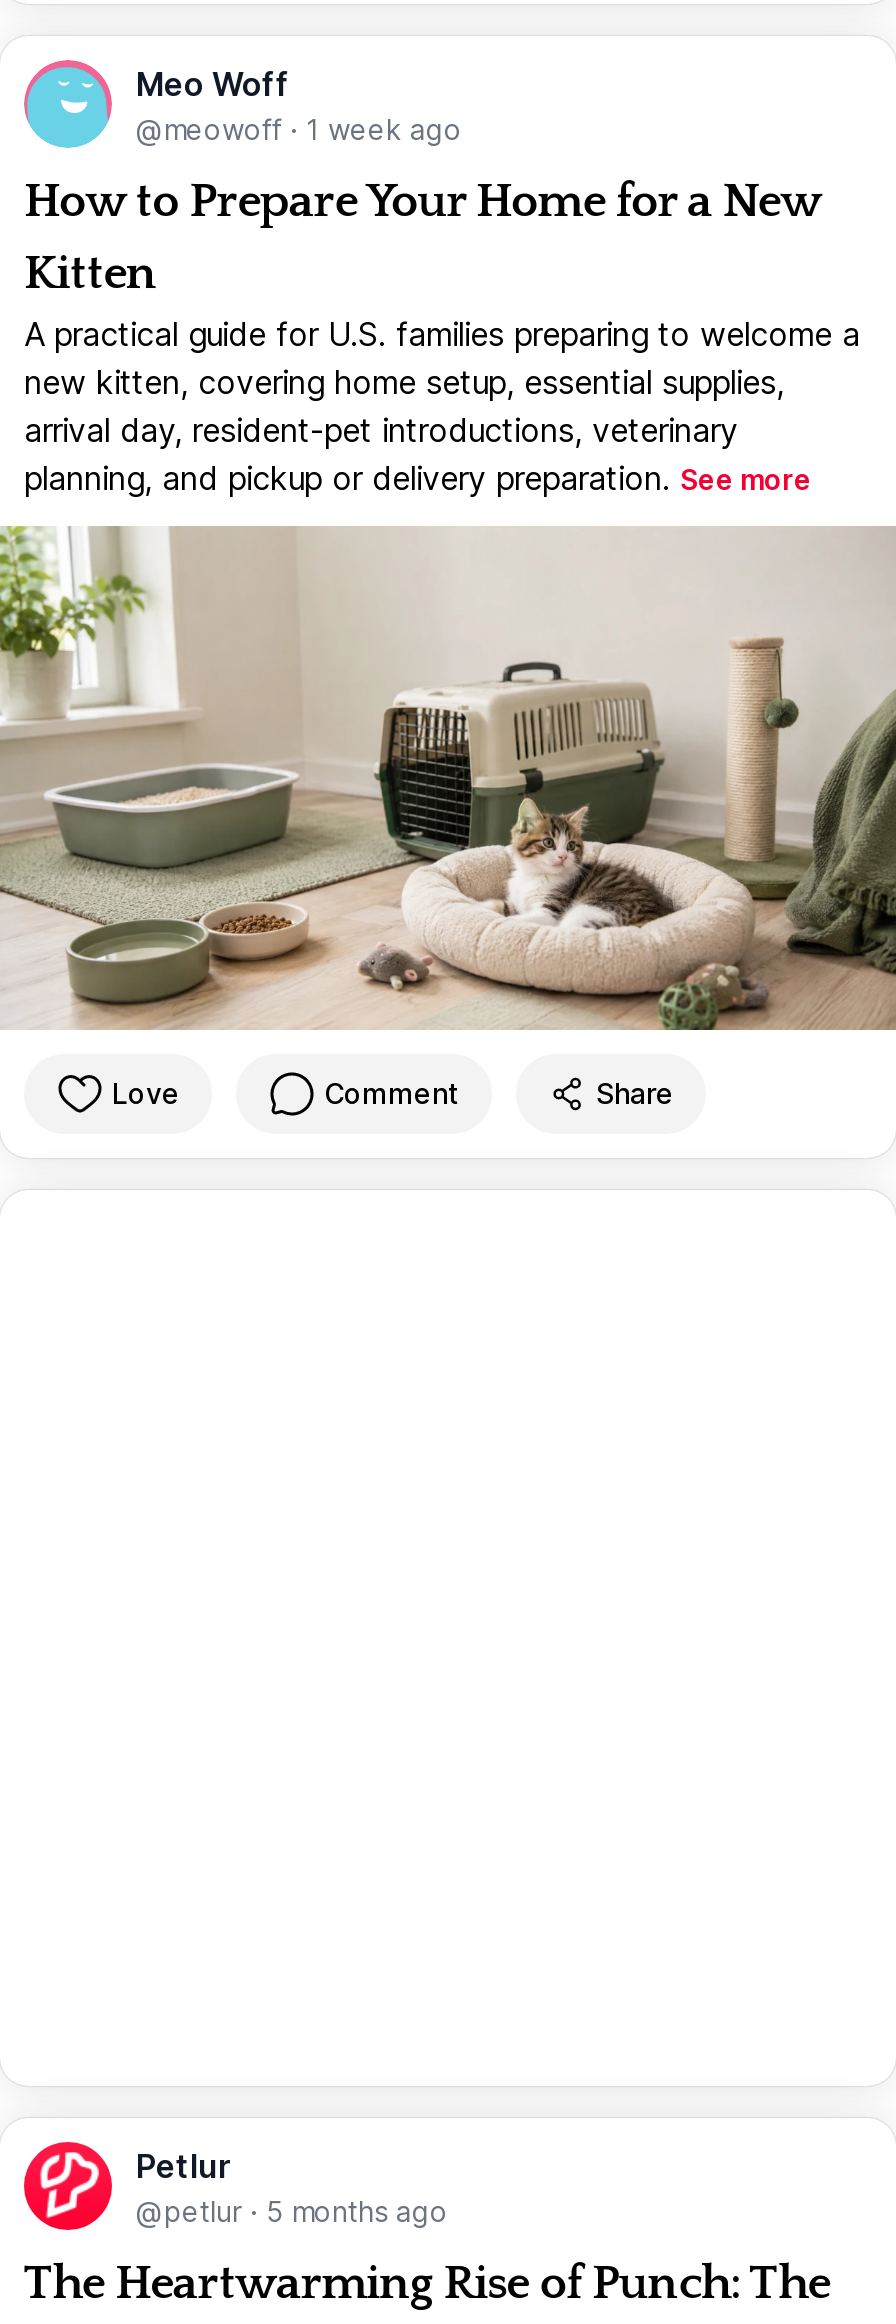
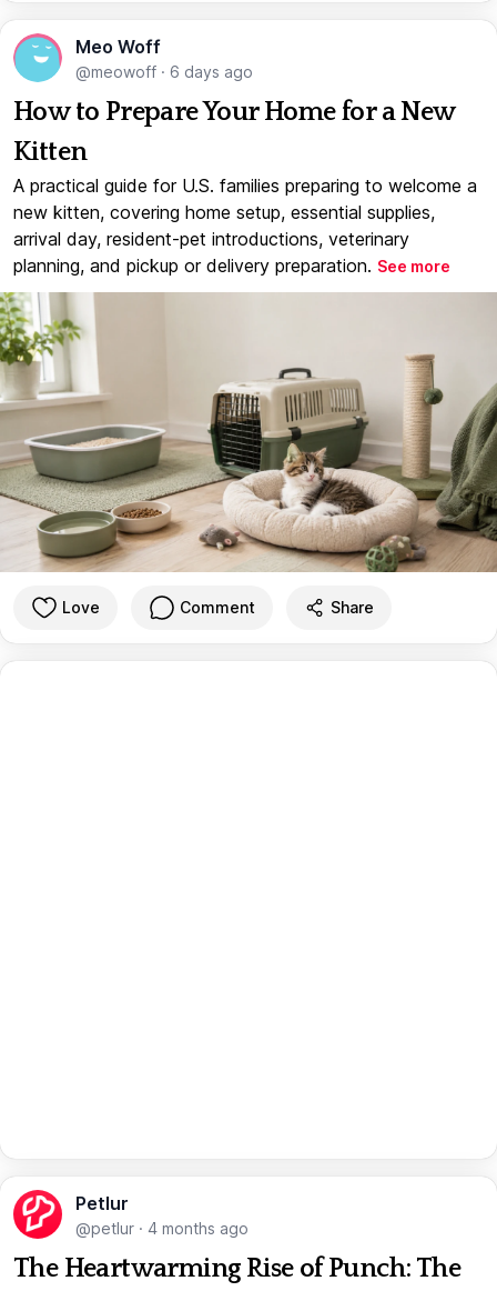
- @meowoff · 1 week ago
+ @meowoff · 6 days ago

- @petlur · 5 months ago
+ @petlur · 4 months ago
